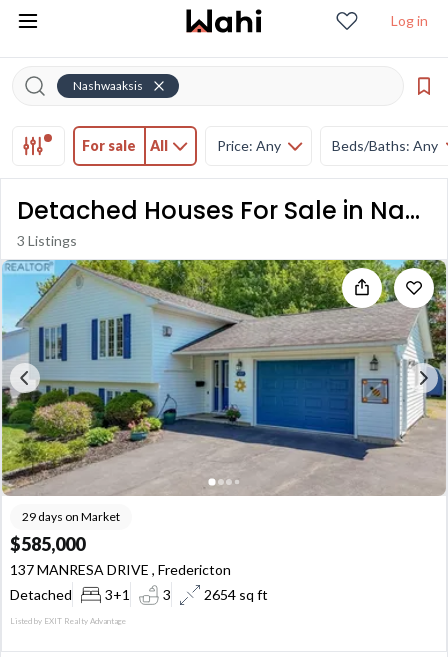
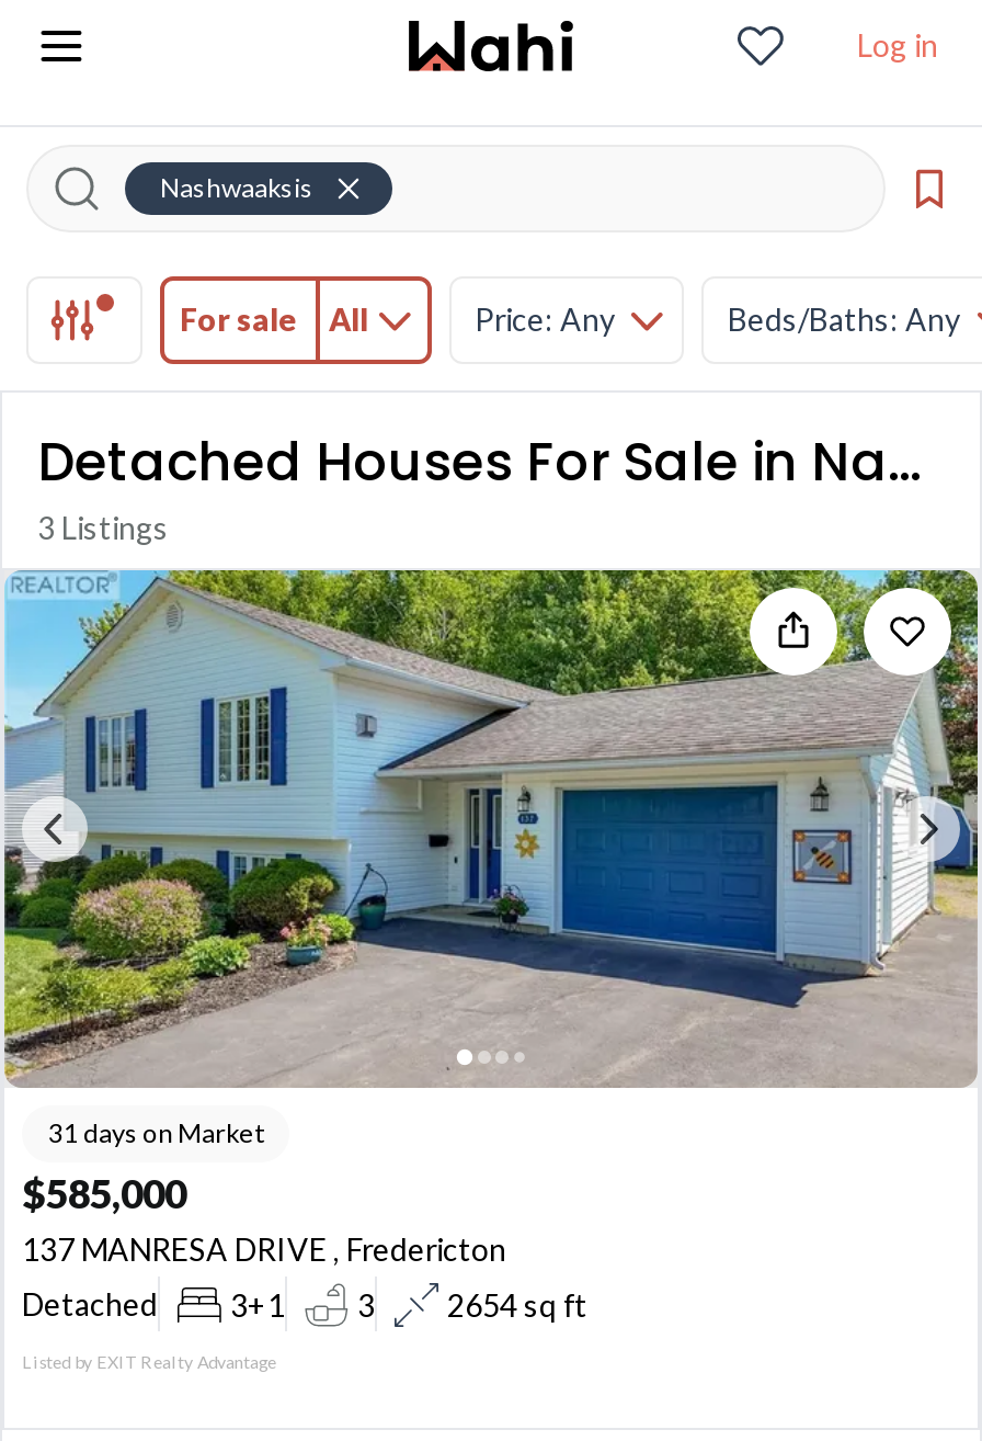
- 29 days on Market
+ 31 days on Market
